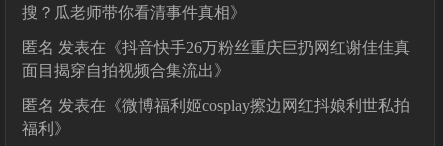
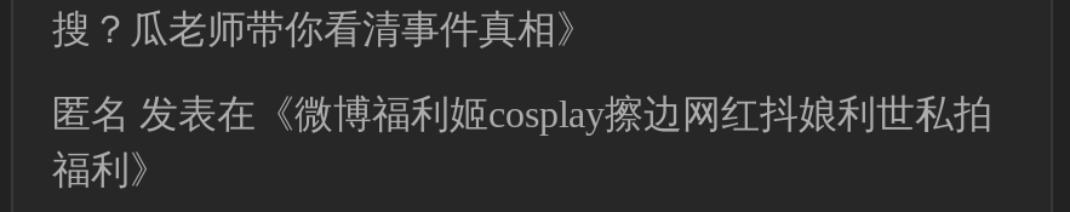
- 匿名发表在《抖音快手26万粉丝重庆巨扔网红谢佳佳真
- 面目揭穿自拍视频合集流出》
